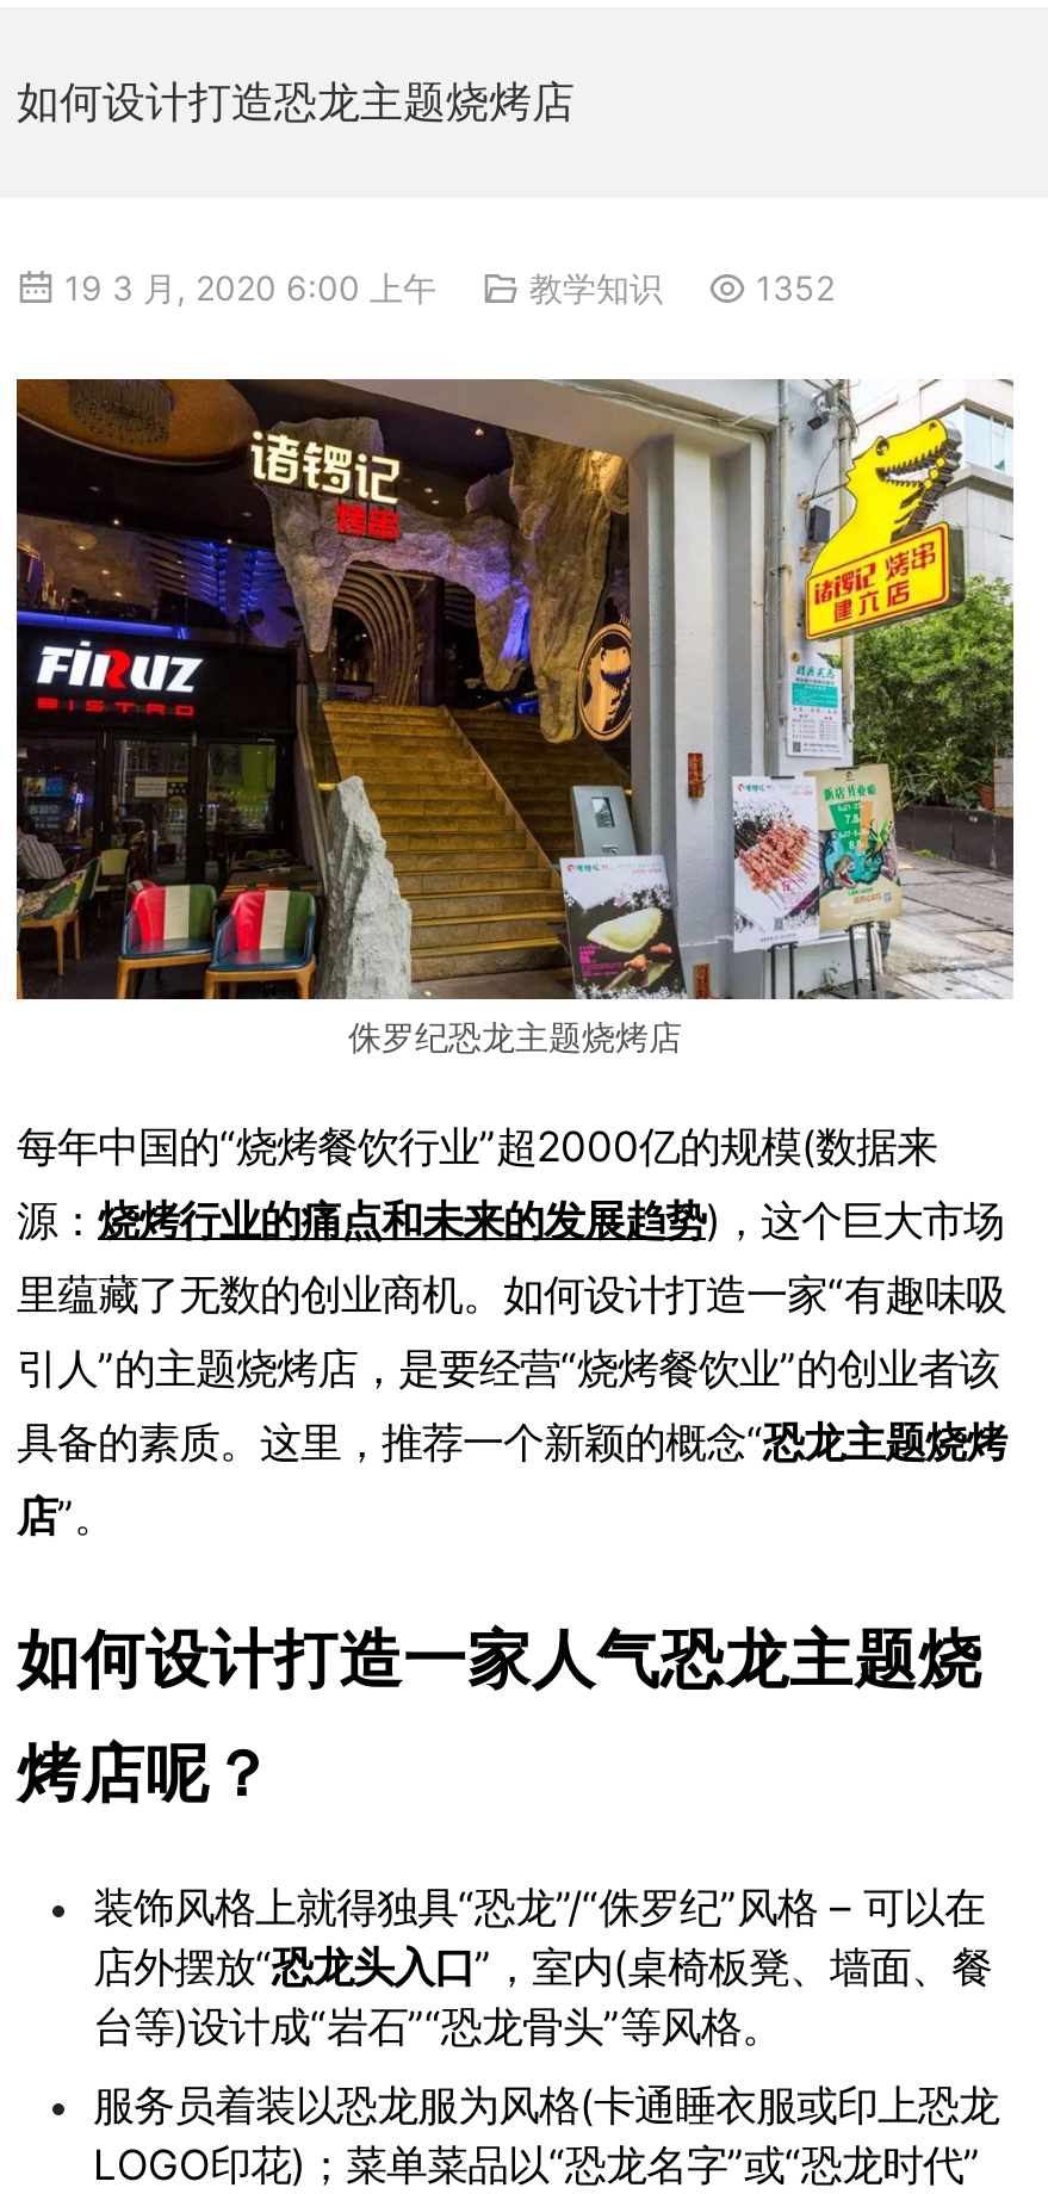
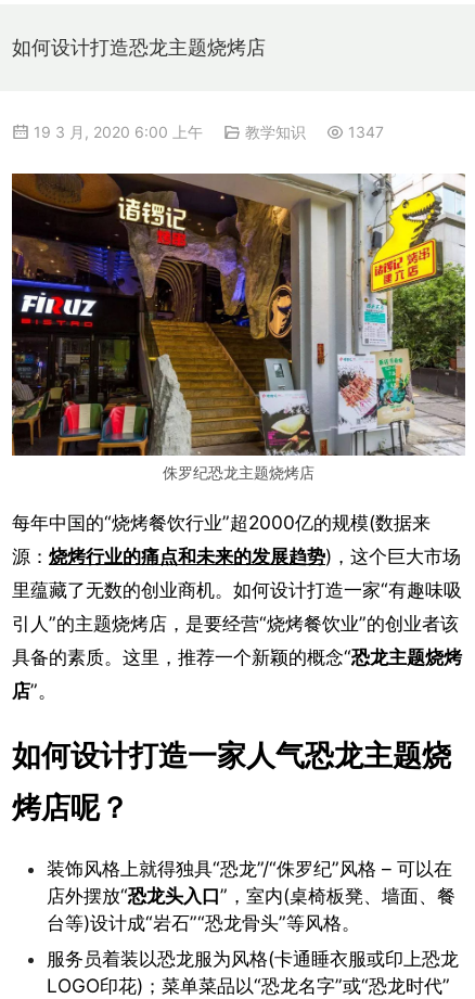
- 1352
+ 1347
